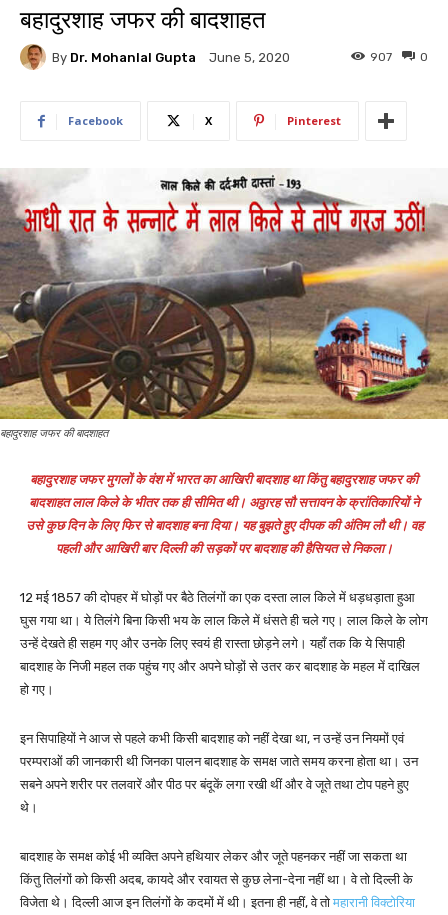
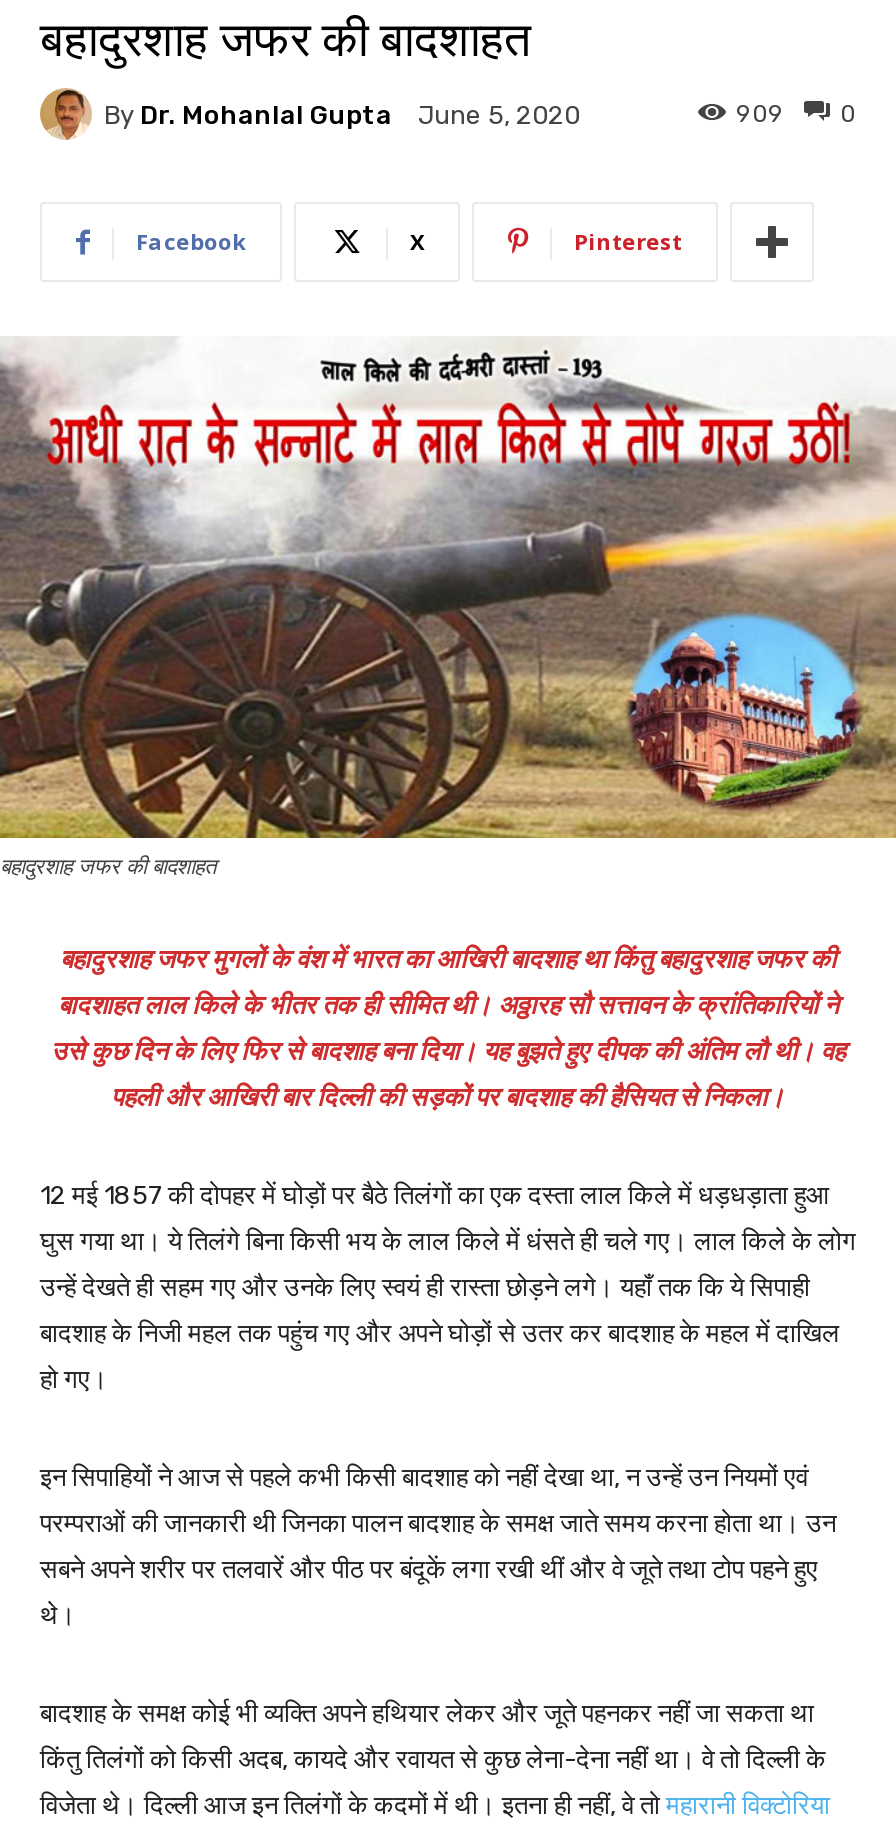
- 907 0
+ 909 0
